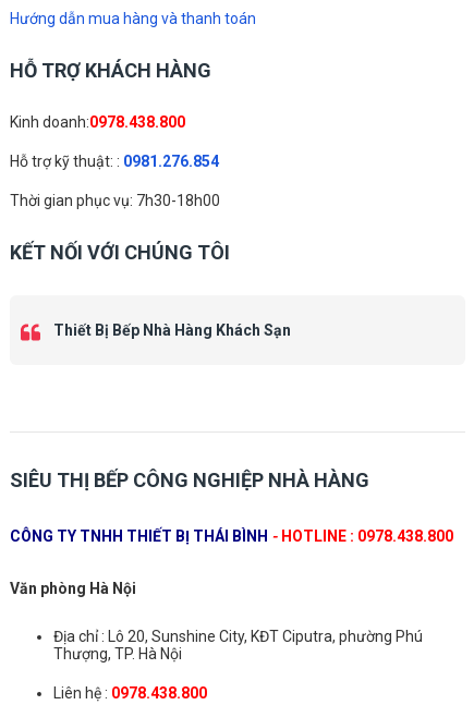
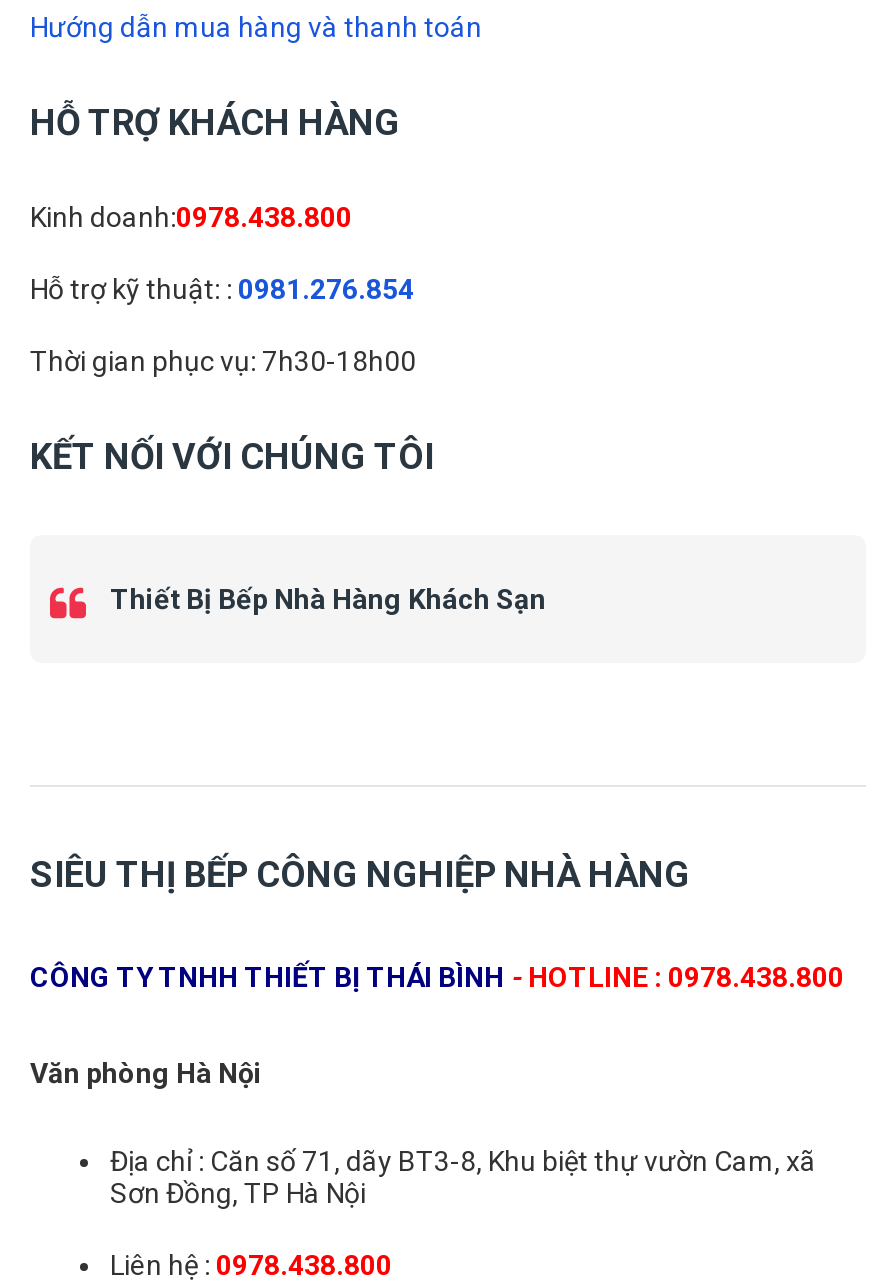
- Địa chỉ : Lô 20, Sunshine City, KĐT Ciputra, phường Phú
- Thượng, TP. Hà Nội
+ Địa chỉ : Căn số 71, dãy BT3-8, Khu biệt thự vườn Cam, xã
+ Sơn Đồng, TP Hà Nội
